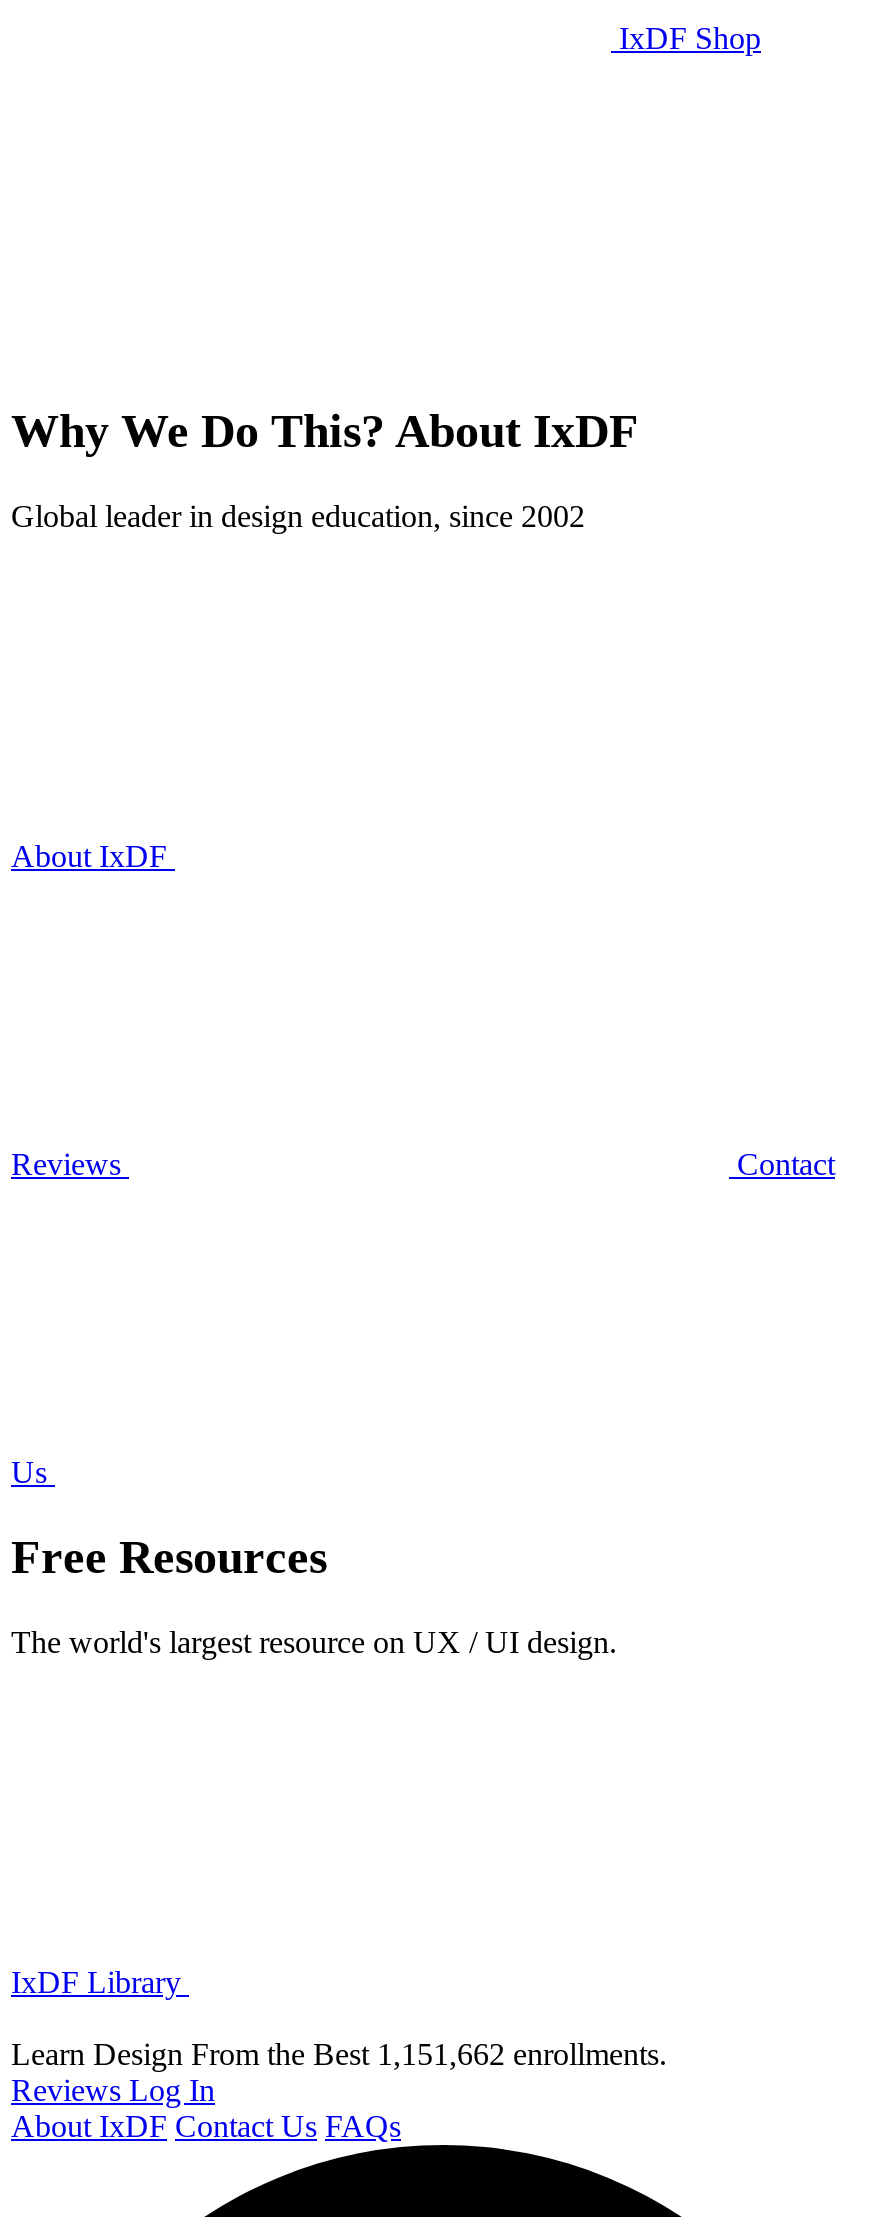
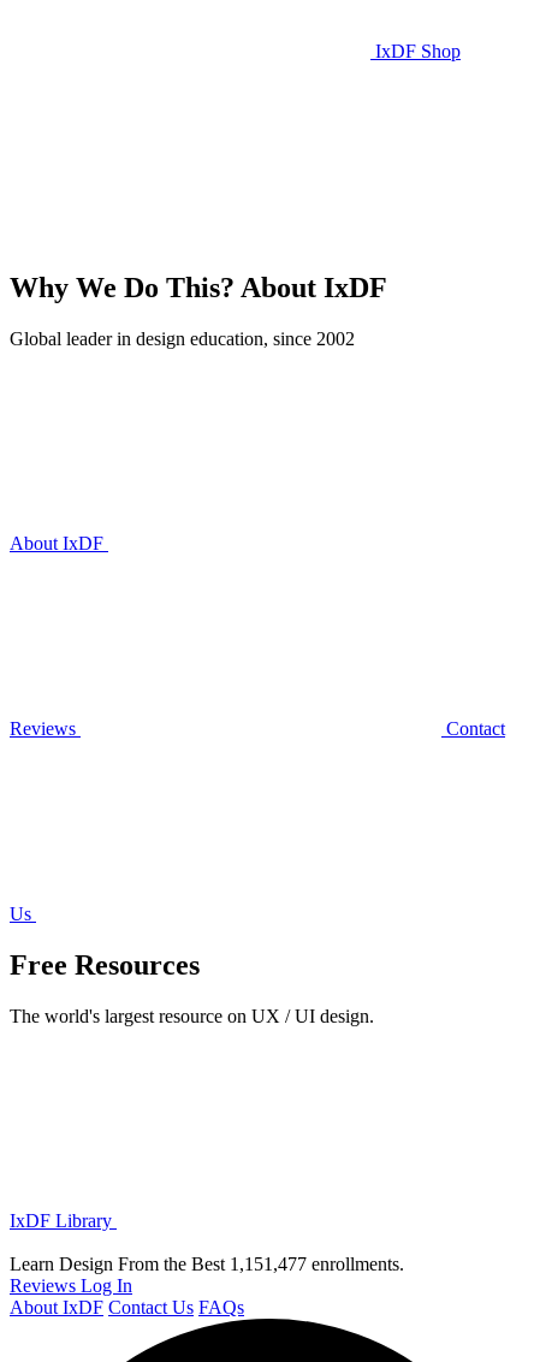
- Learn Design From the Best 1,151,662 enrollments.
+ Learn Design From the Best 1,151,477 enrollments.
